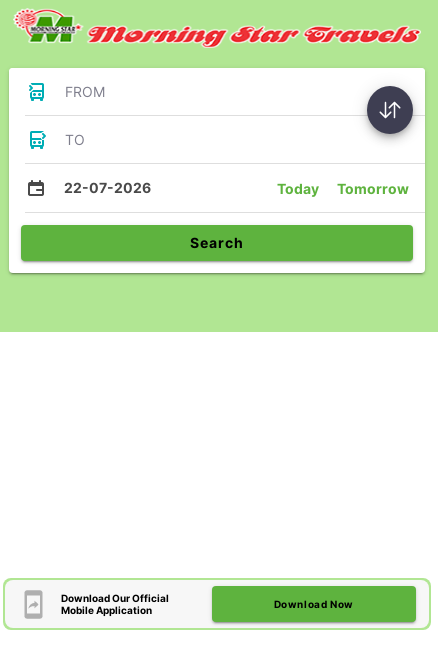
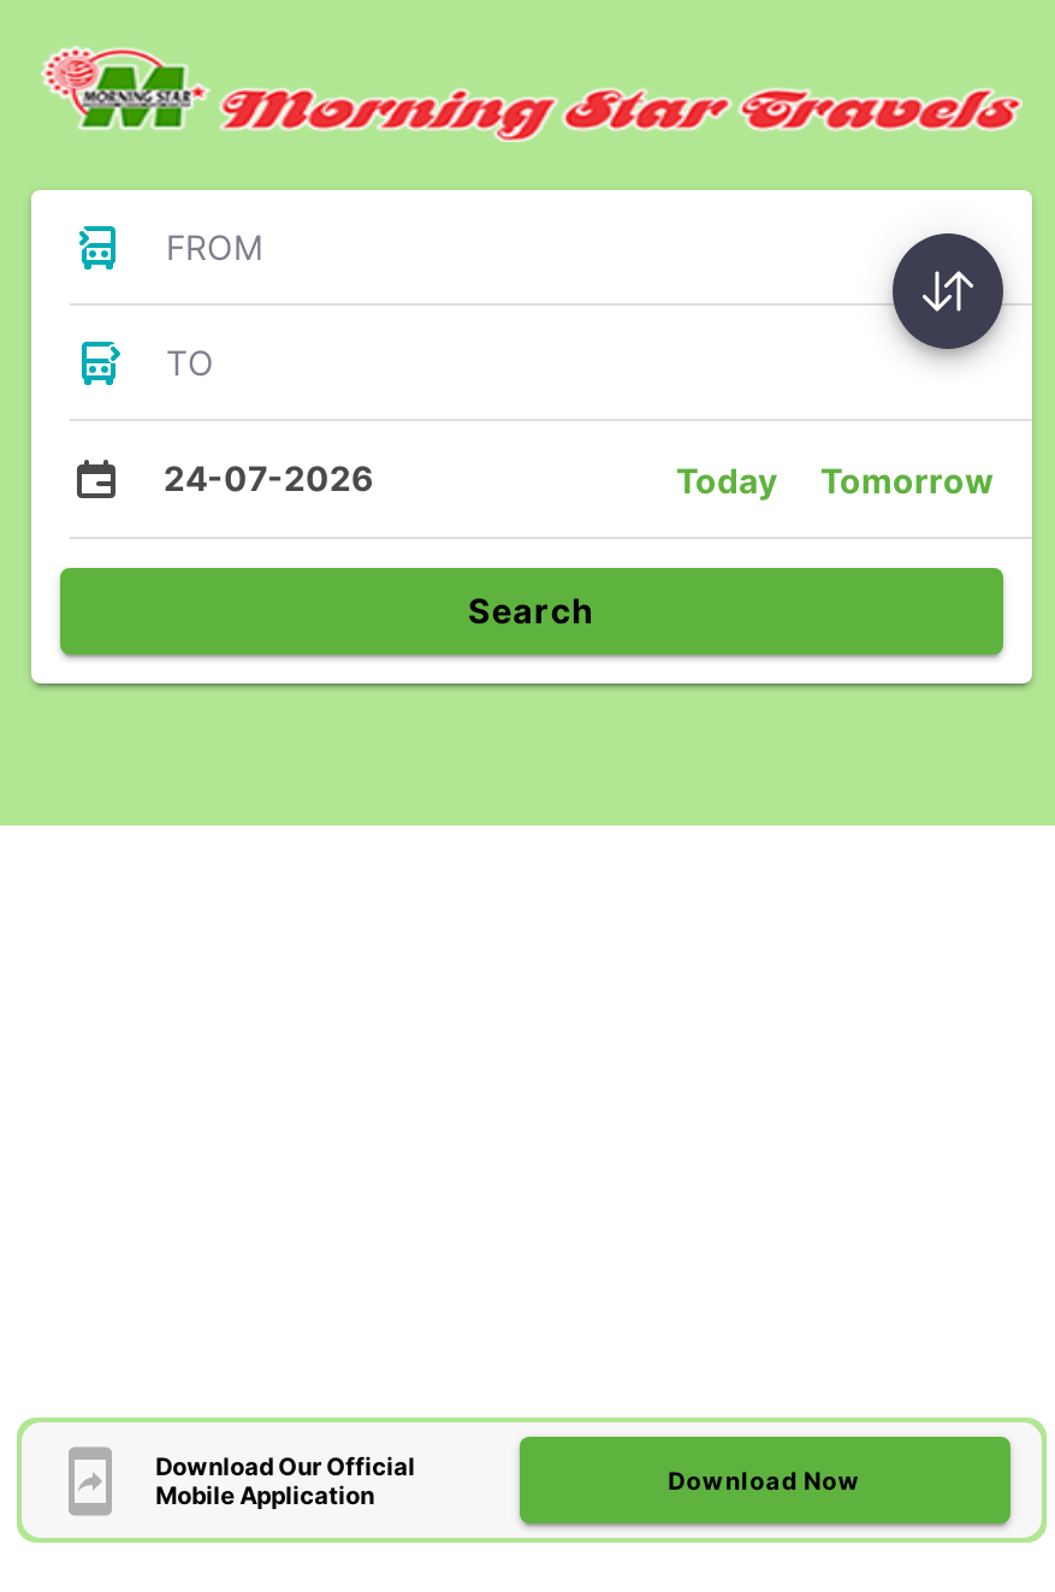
- 22-07-2026
+ 24-07-2026
